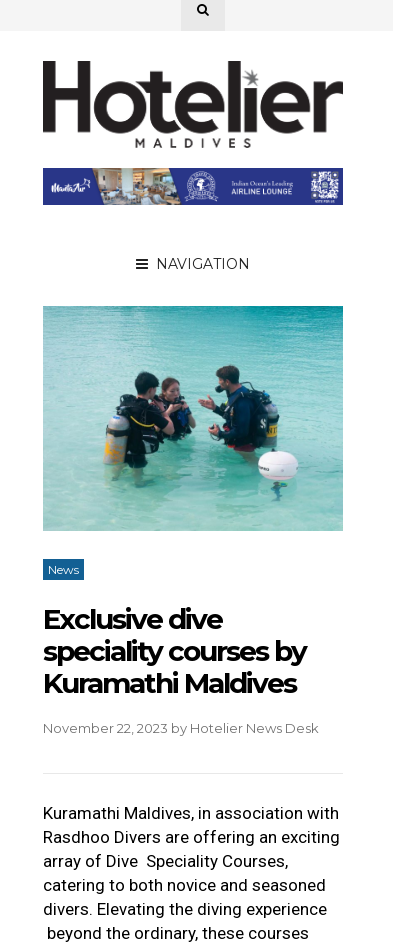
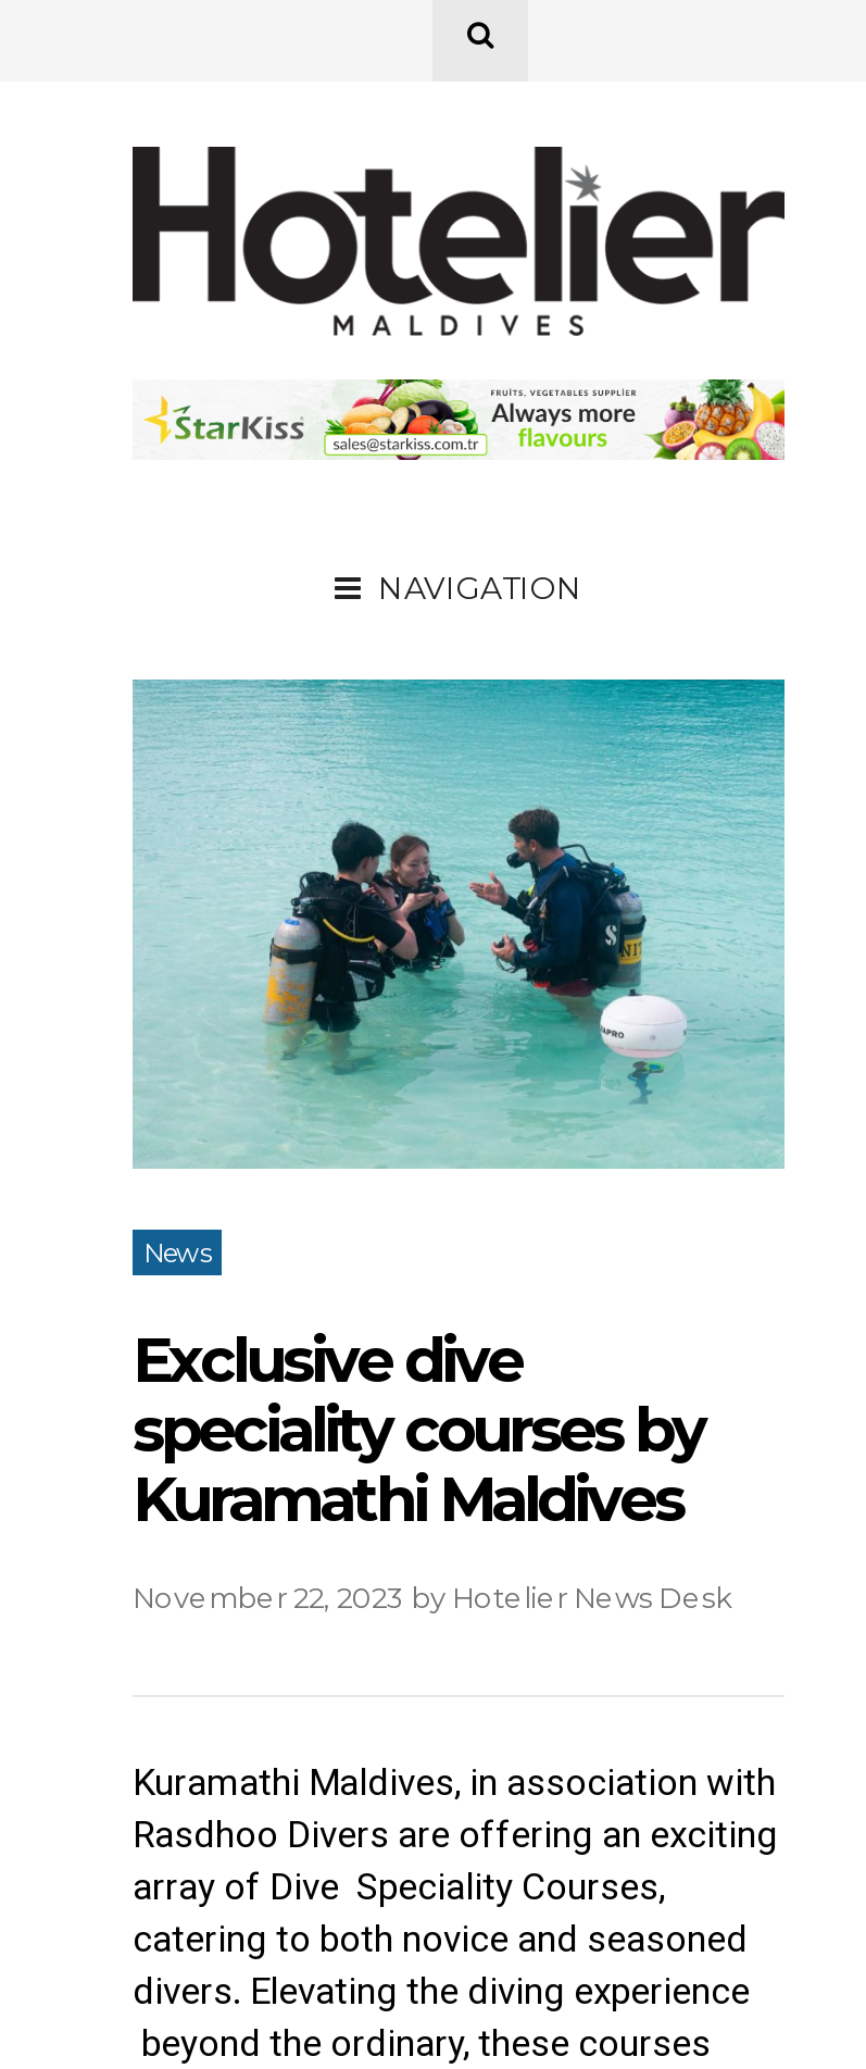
- [image]
+ [image]
